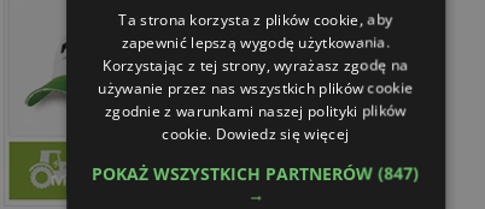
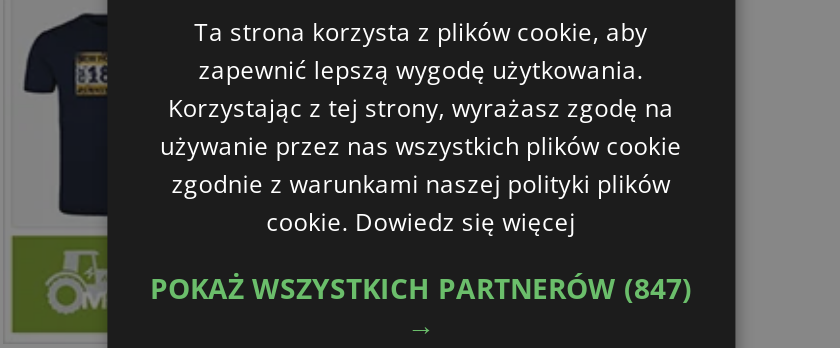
- [image]
+ [image]
